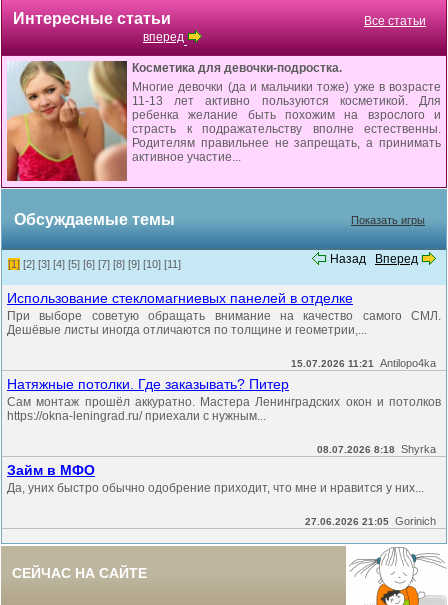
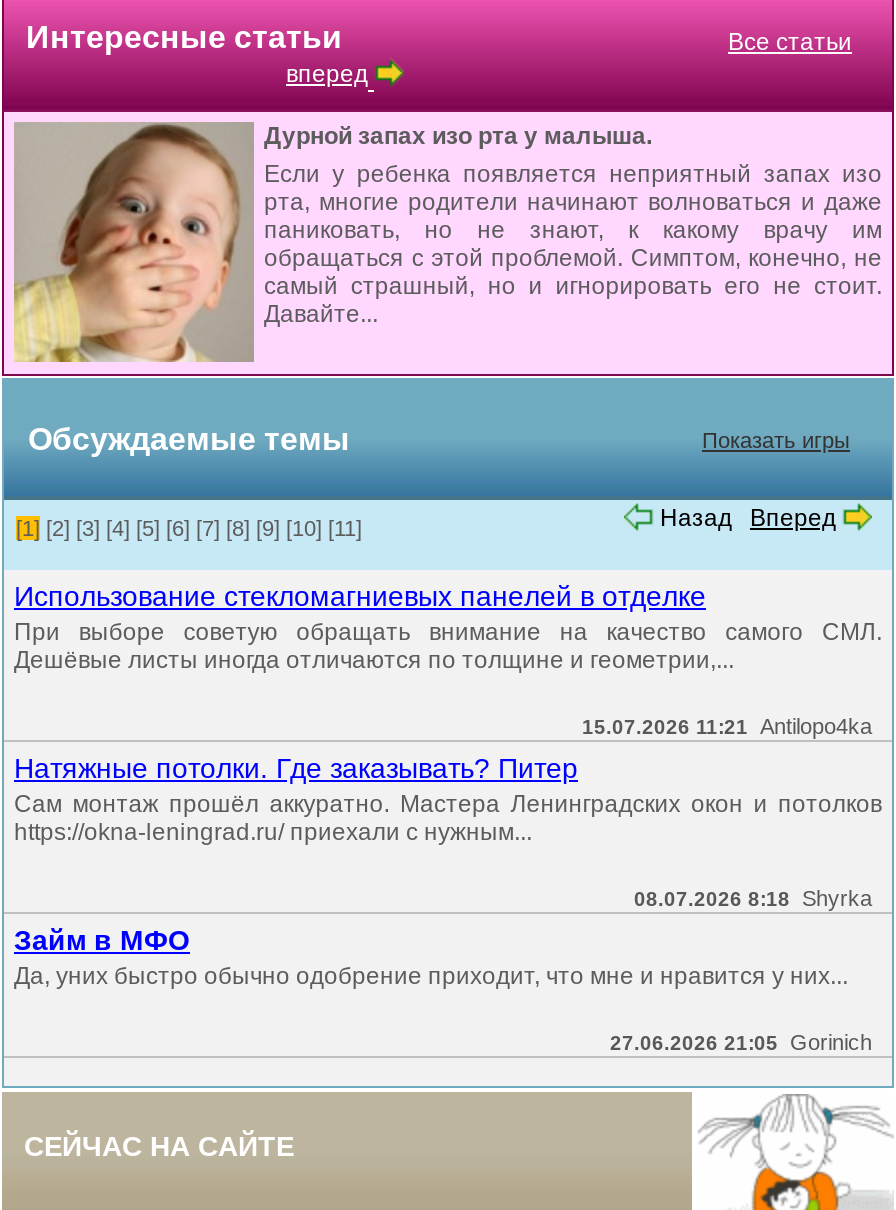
- [image]
- Косметика для девочки-подростка.
- Многие девочки (да и мальчики тоже) уже в возрасте
- 11-13 лет активно пользуются косметикой. Для
- ребенка желание быть похожим на взрослого и
- страсть к подражательству вполне естественны.
- Родителям правильнее не запрещать, а принимать
- активное участие...
+ [image]
+ Дурной запах изо рта у малыша.
+ Если у ребенка появляется неприятный запах изо
+ рта, многие родители начинают волноваться и даже
+ паниковать, но не знают, к какому врачу им
+ обращаться с этой проблемой. Симптом, конечно, не
+ самый страшный, но и игнорировать его не стоит.
+ Давайте...
